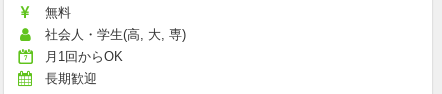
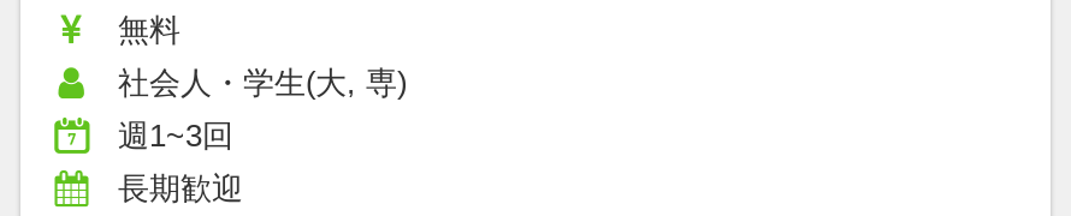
- 社会人・学生(高, 大, 専)
+ 社会人・学生(大, 専)

- 月1回からOK
+ 週1~3回
